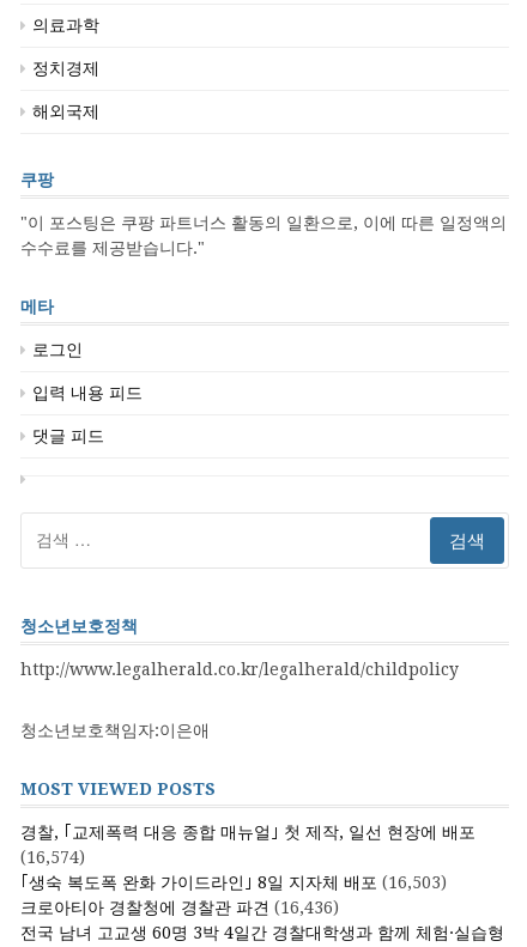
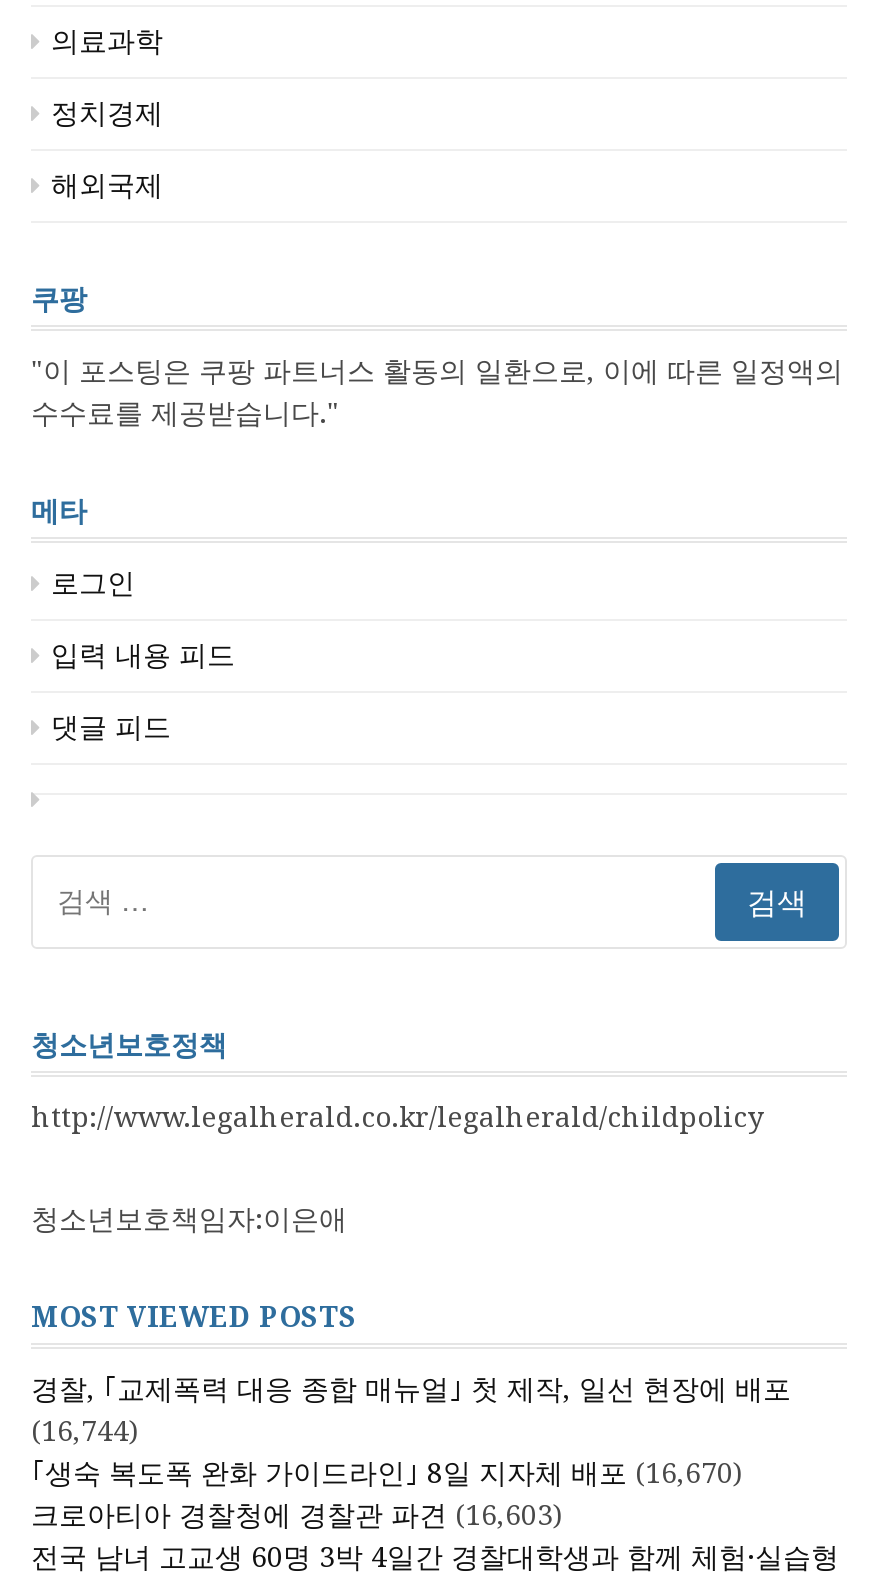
- (16,574)
+ (16,744)

- ｢생숙 복도폭 완화 가이드라인｣ 8일 지자체 배포 (16,503)
+ ｢생숙 복도폭 완화 가이드라인｣ 8일 지자체 배포 (16,670)

- 크로아티아 경찰청에 경찰관 파견 (16,436)
+ 크로아티아 경찰청에 경찰관 파견 (16,603)
